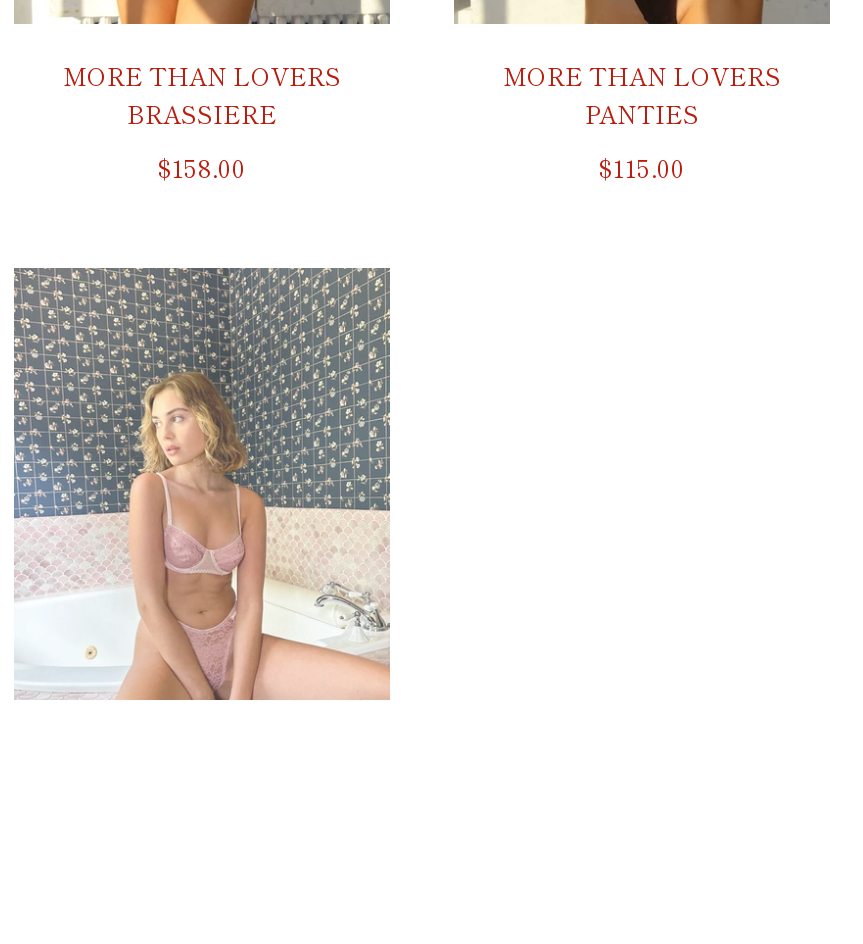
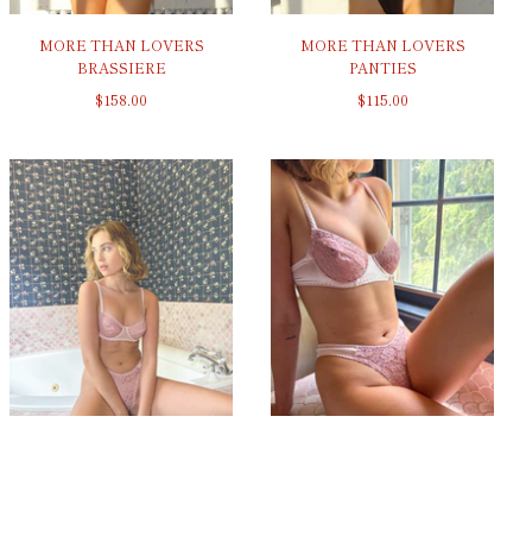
+ [image]
